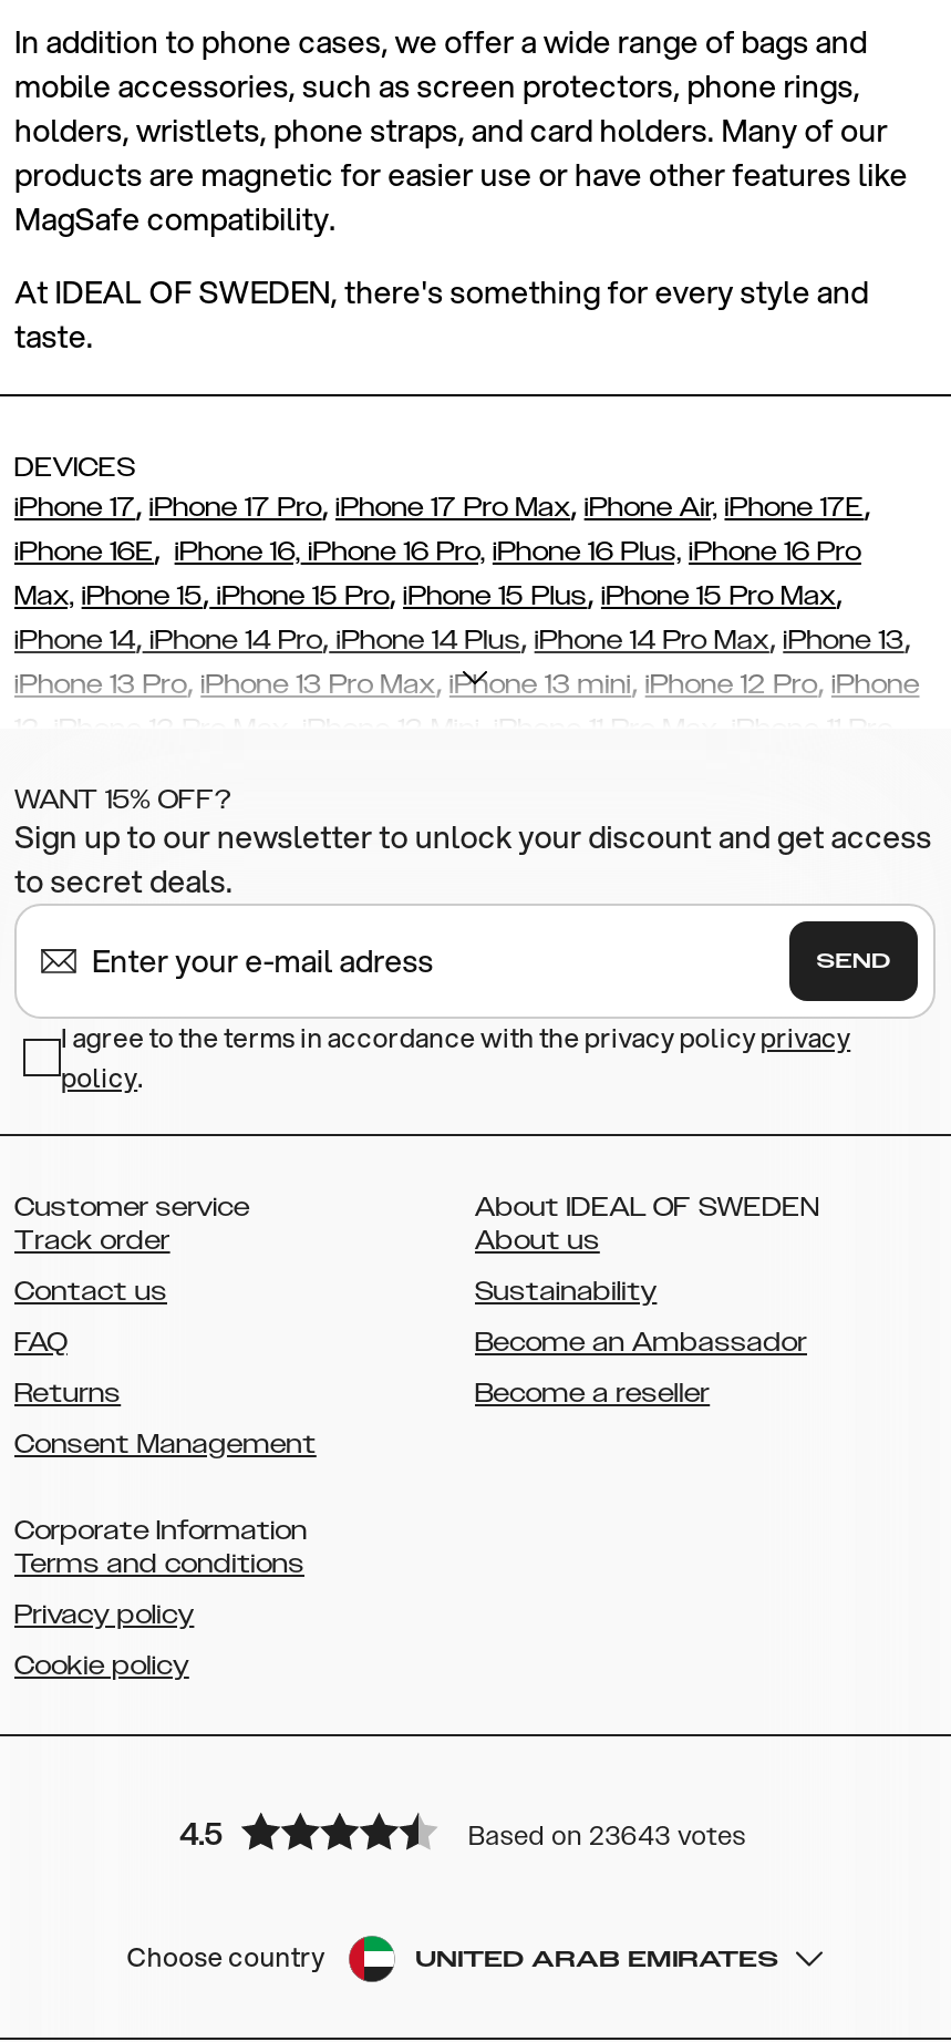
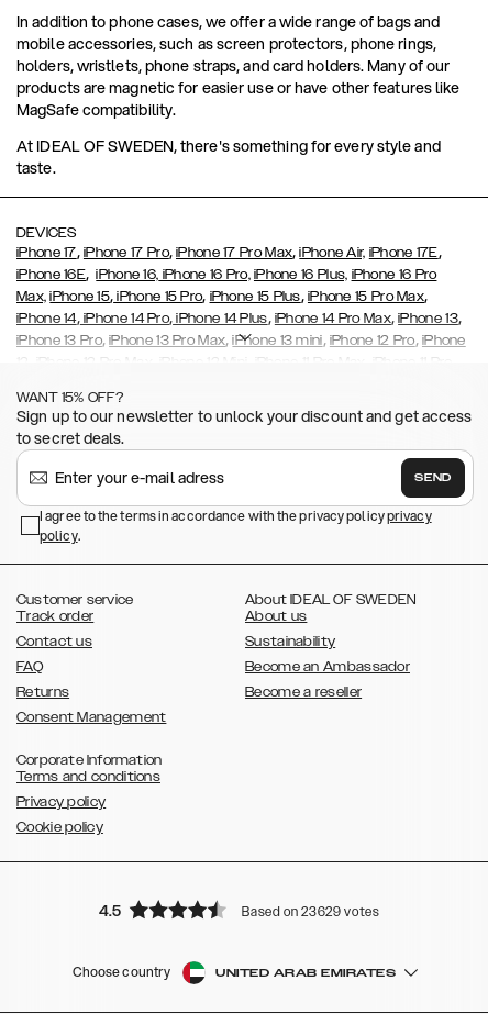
- Based on 23643 votes
+ Based on 23629 votes
